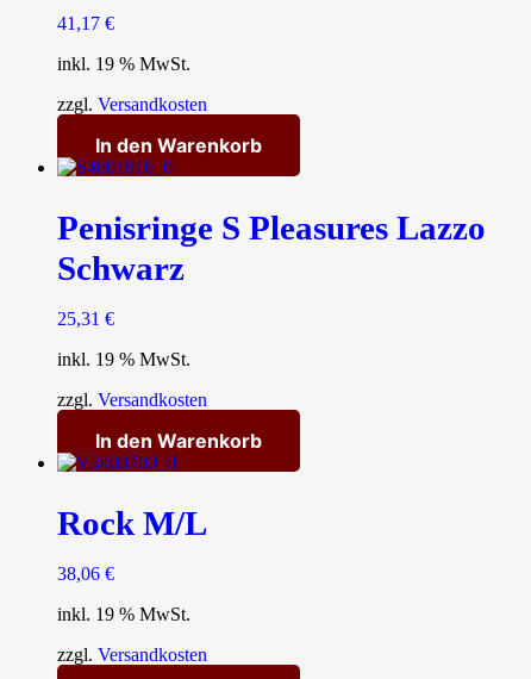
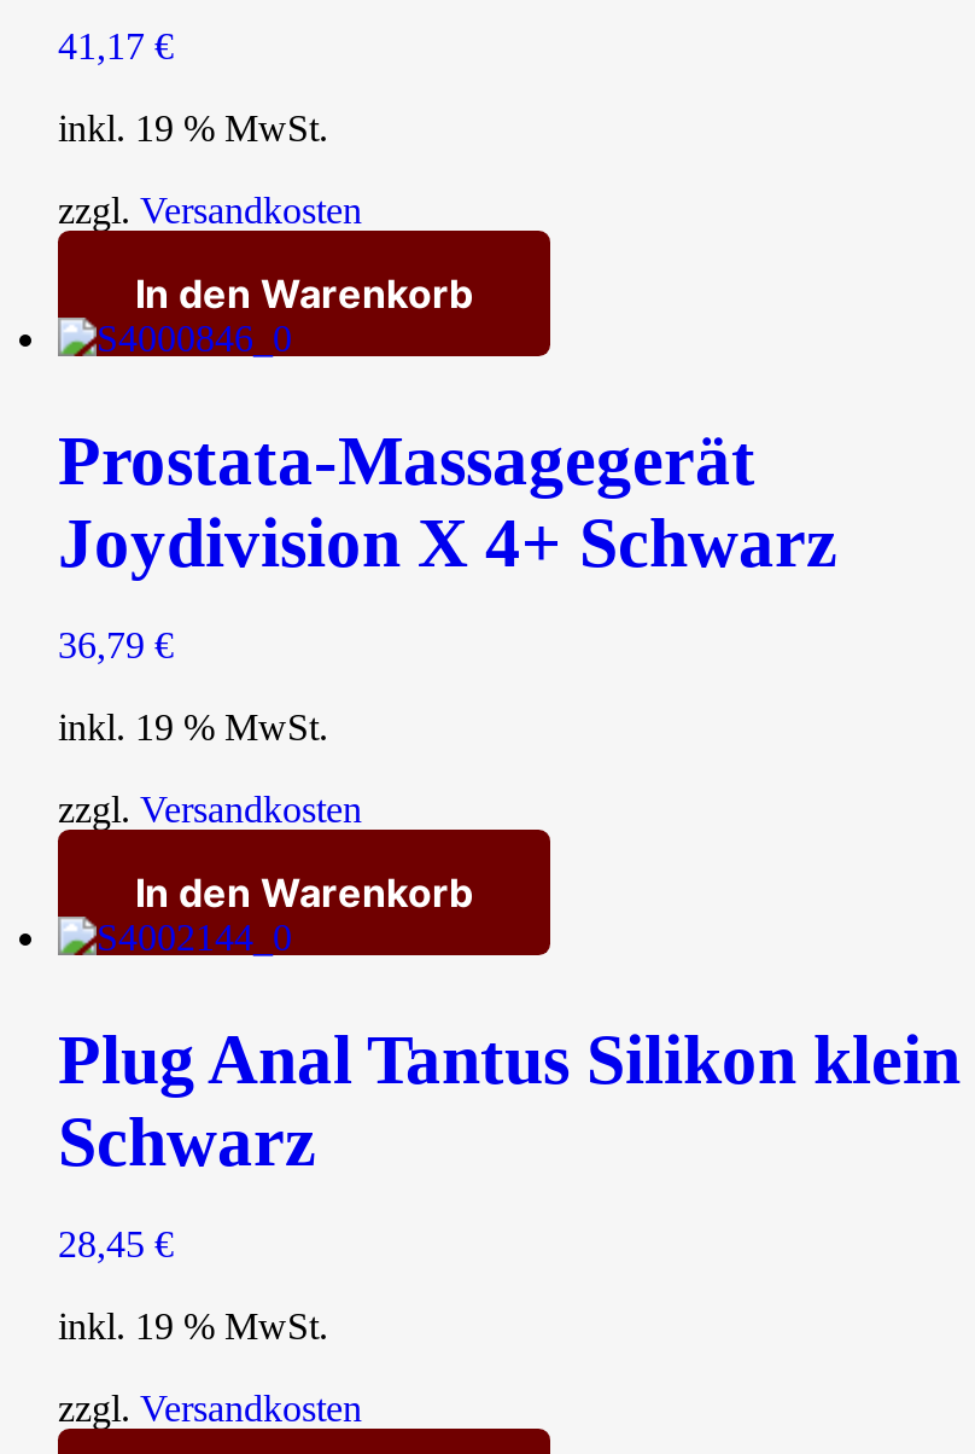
- Penisringe S Pleasures Lazzo
- Schwarz
+ Prostata-Massagegerät
+ Joydivision X 4+ Schwarz

- 25,31 €
+ 36,79 €

- Rock M/L
+ Plug Anal Tantus Silikon klein
+ Schwarz

- 38,06 €
+ 28,45 €
